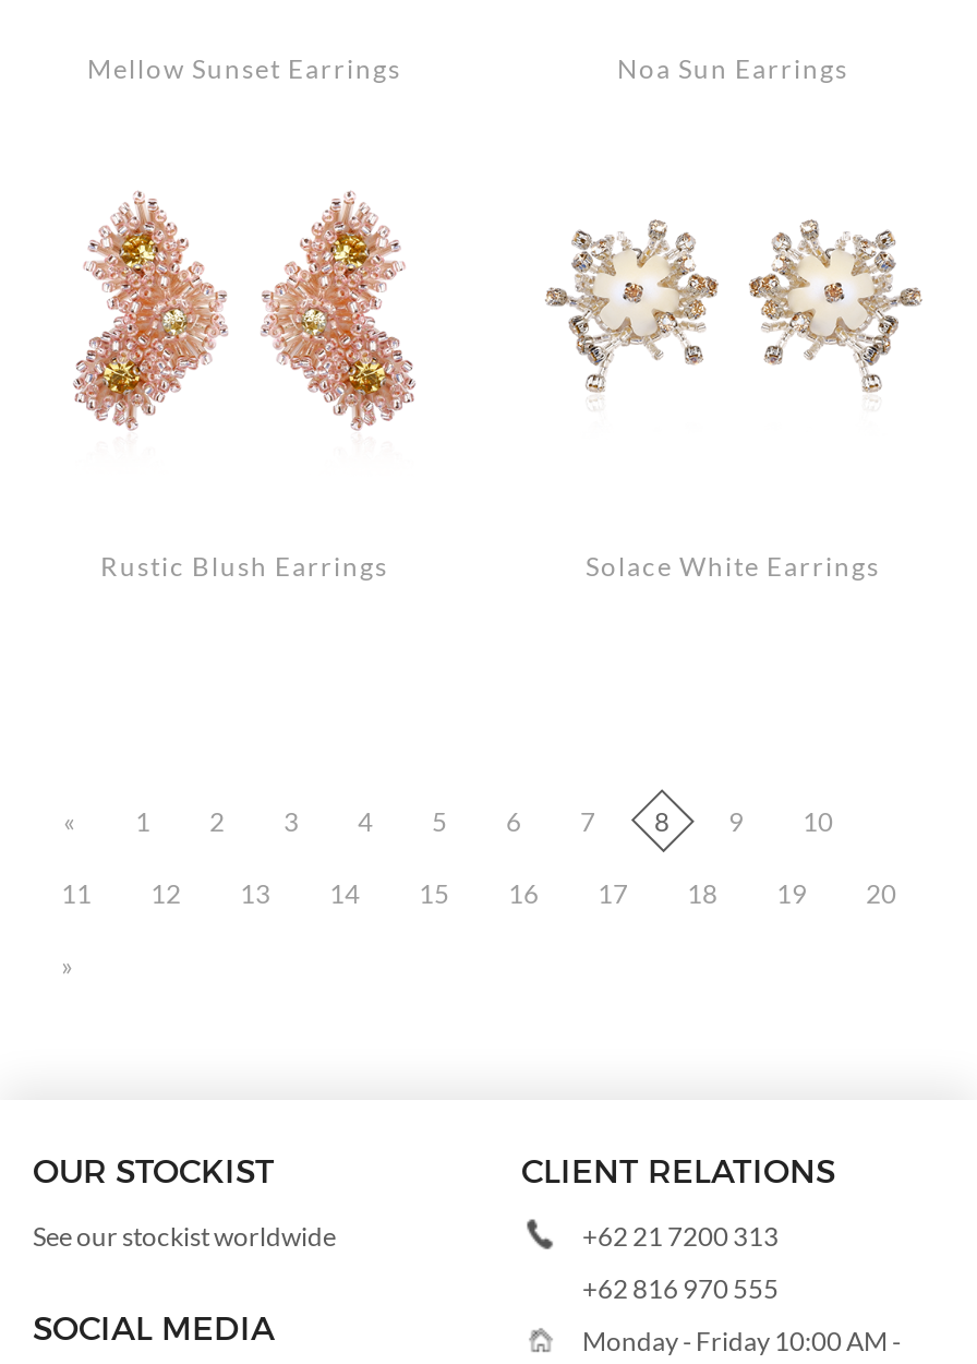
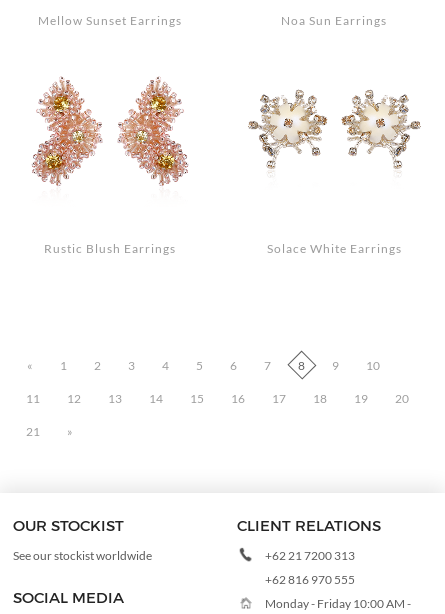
+ 21
